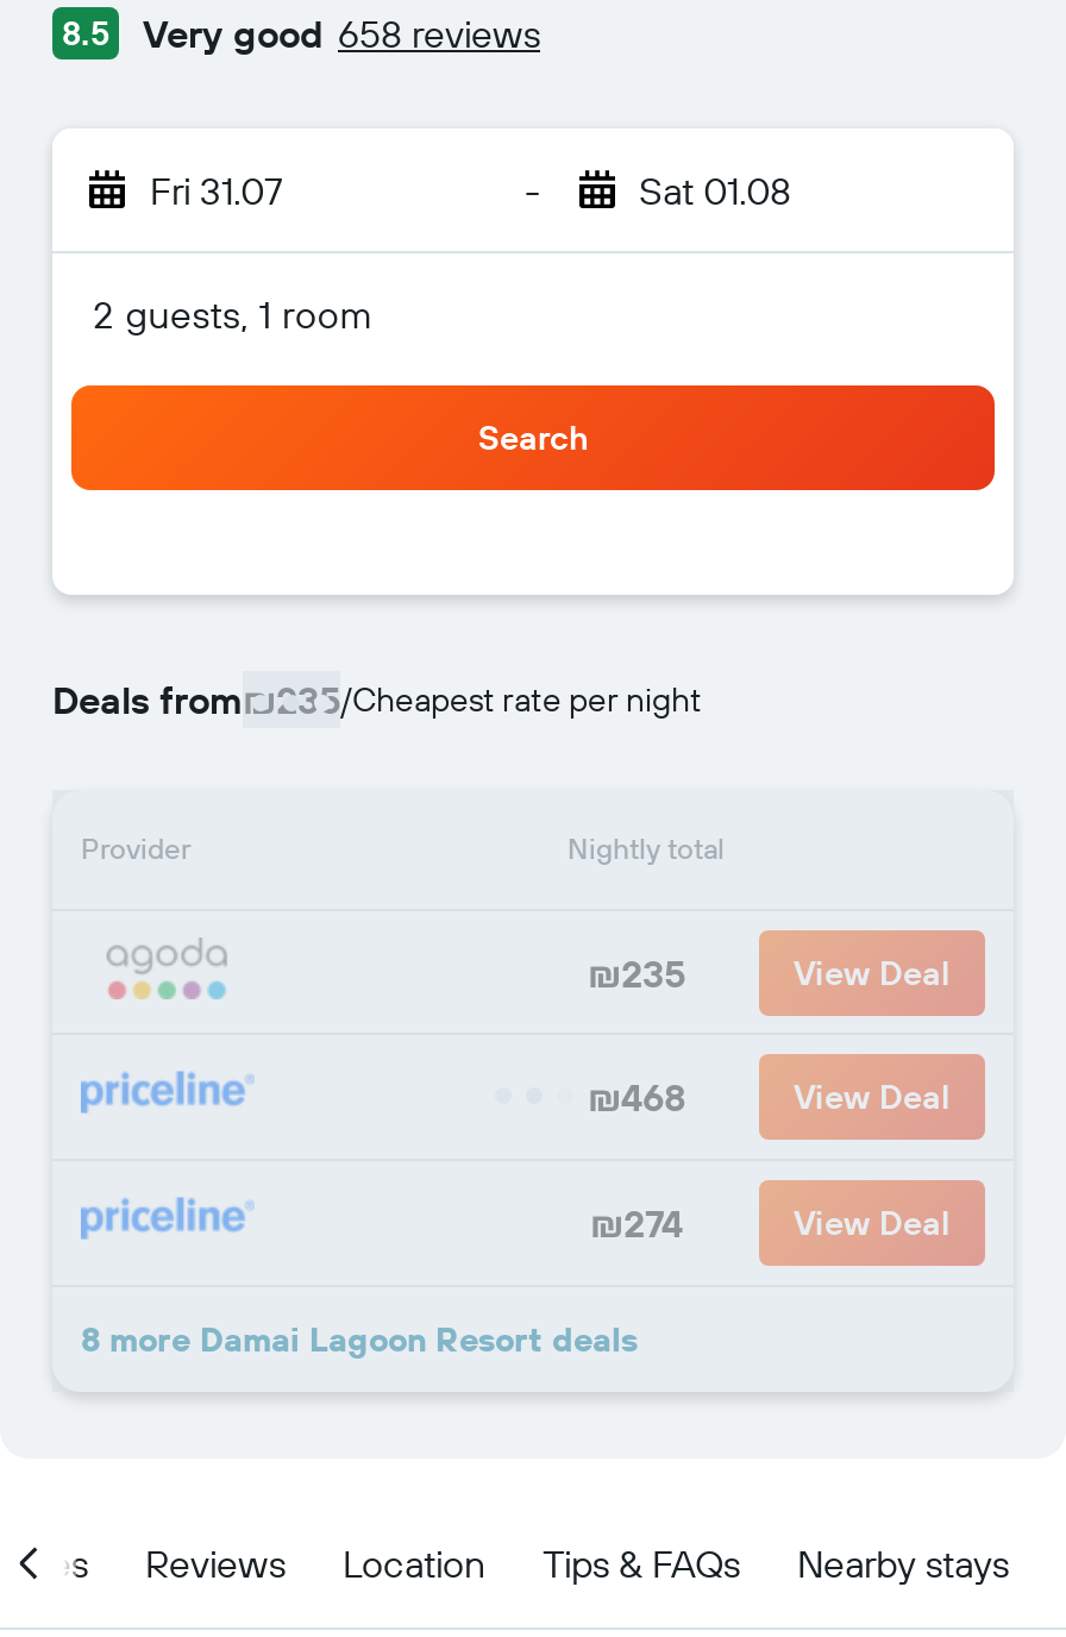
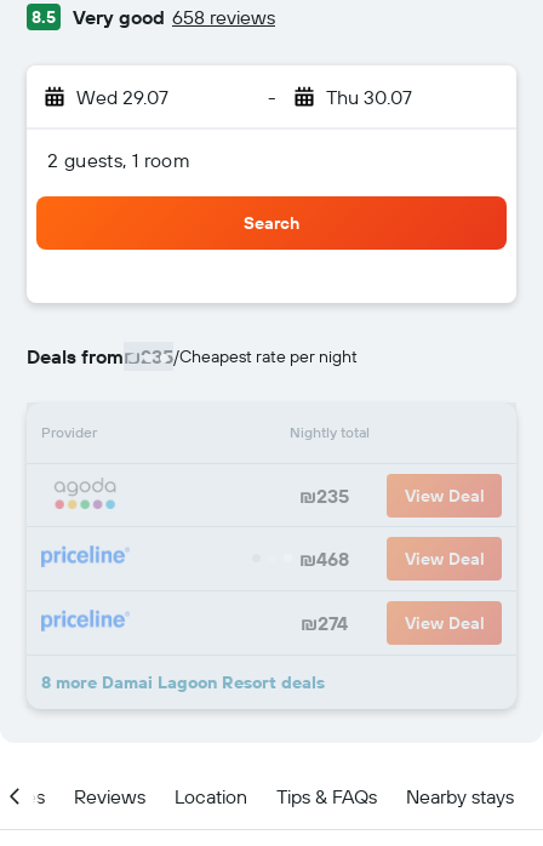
- Fri 31.07
+ Wed 29.07

- Sat 01.08
+ Thu 30.07
